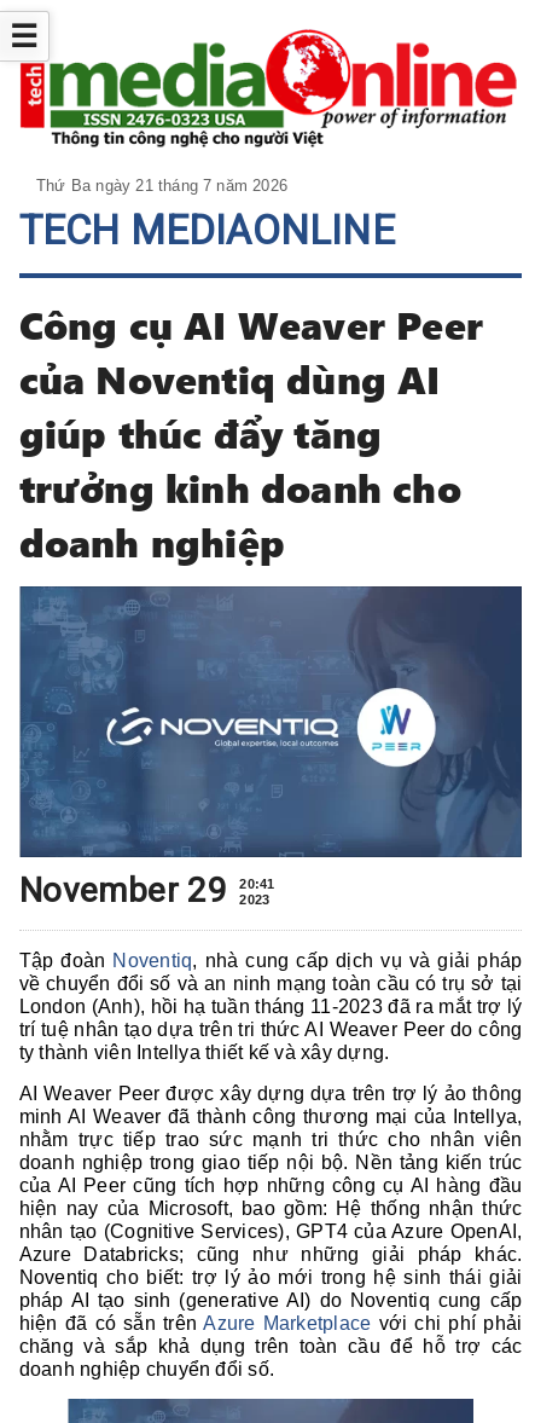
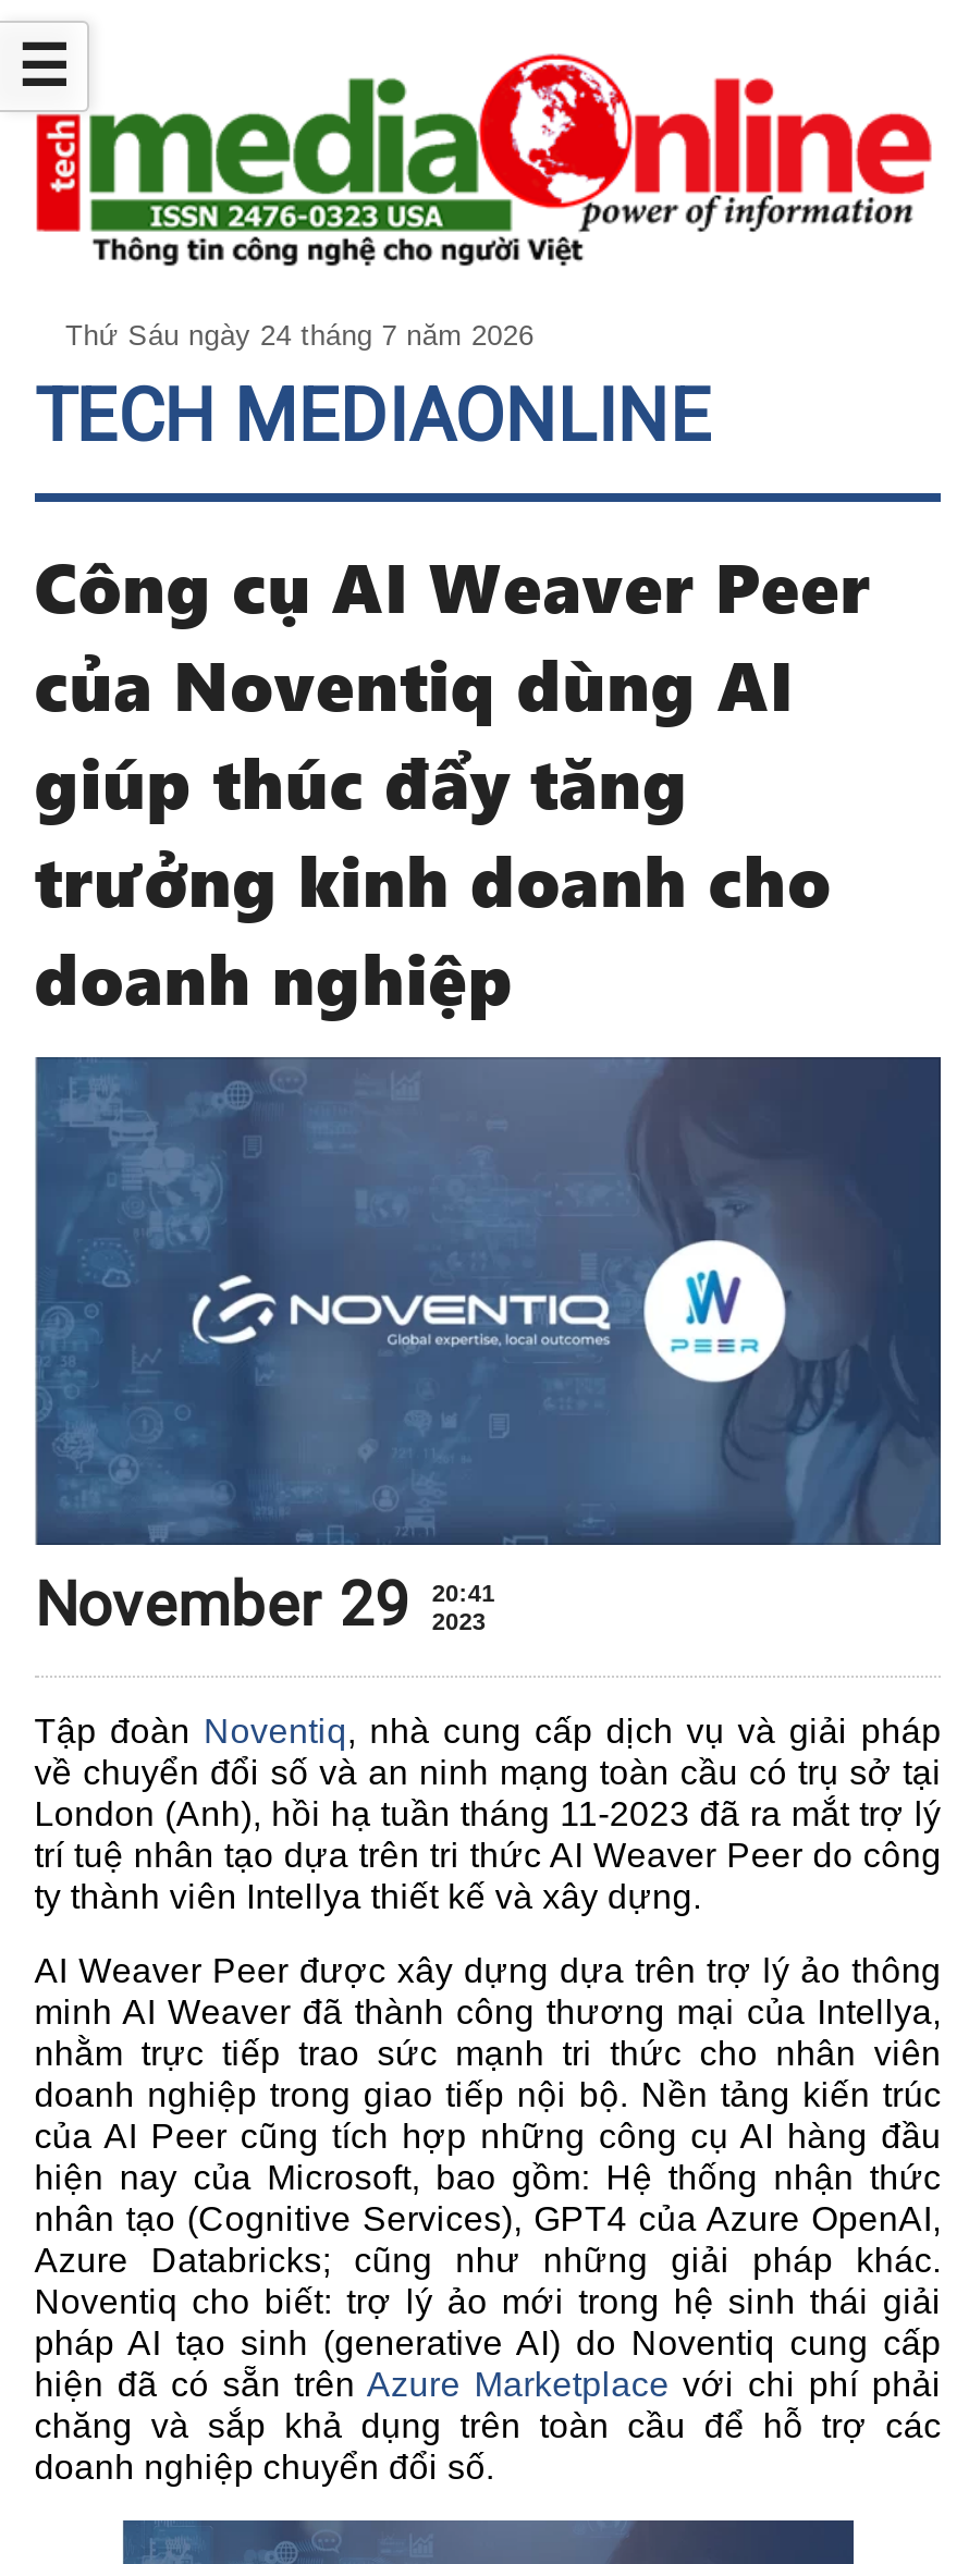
- Thứ Ba ngày 21 tháng 7 năm 2026
+ Thứ Sáu ngày 24 tháng 7 năm 2026
